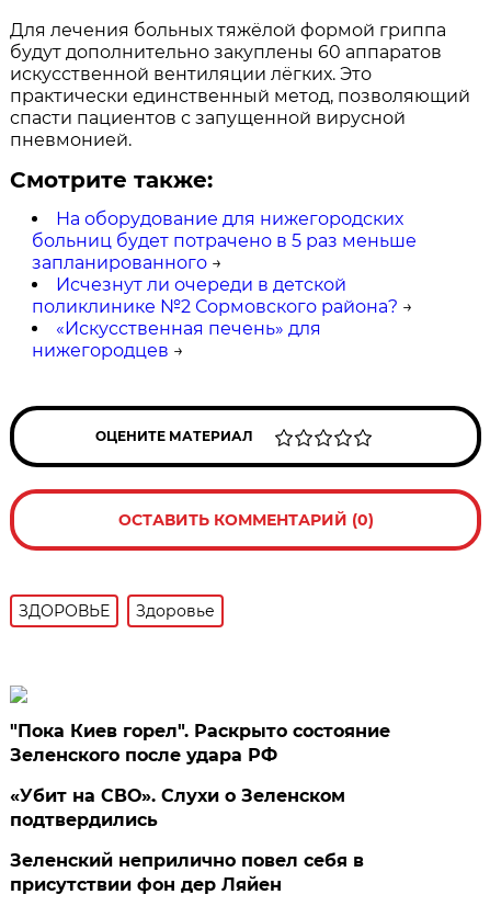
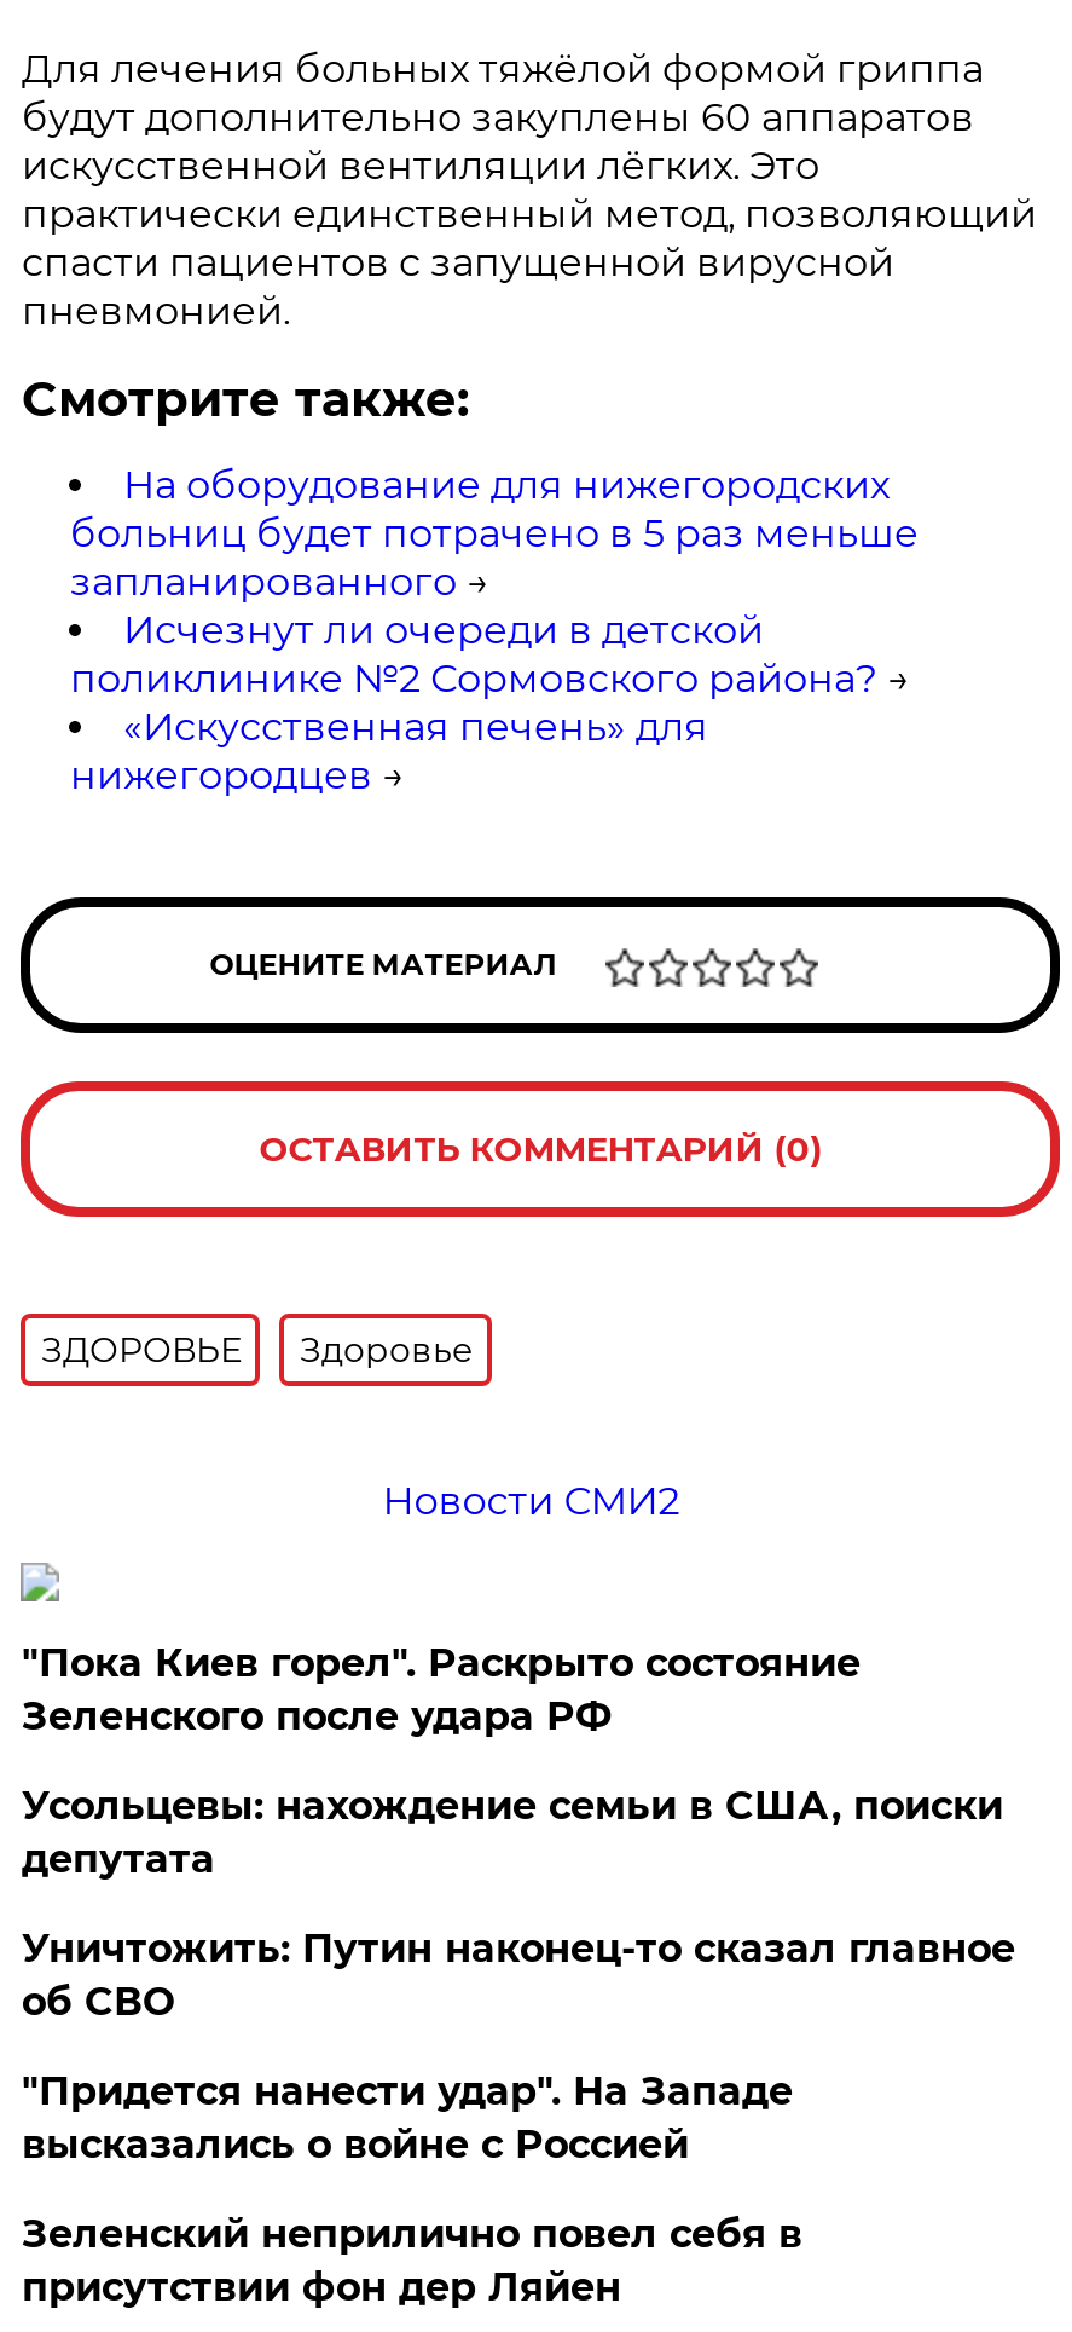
+ Новости СМИ2

- «Убит на СВО». Слухи о Зеленском
- подтвердились
+ Усольцевы: нахождение семьи в США, поиски
+ депутата
+ Уничтожить: Путин наконец-то сказал главное
+ об СВО
+ "Придется нанести удар". На Западе
+ высказались о войне с Россией
